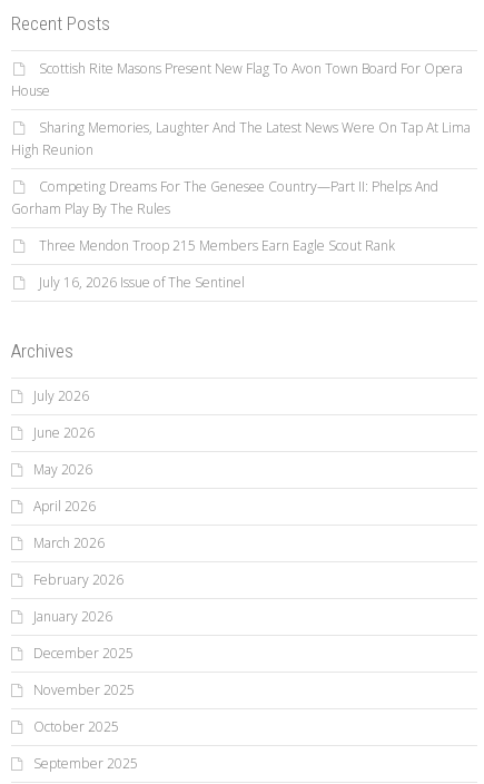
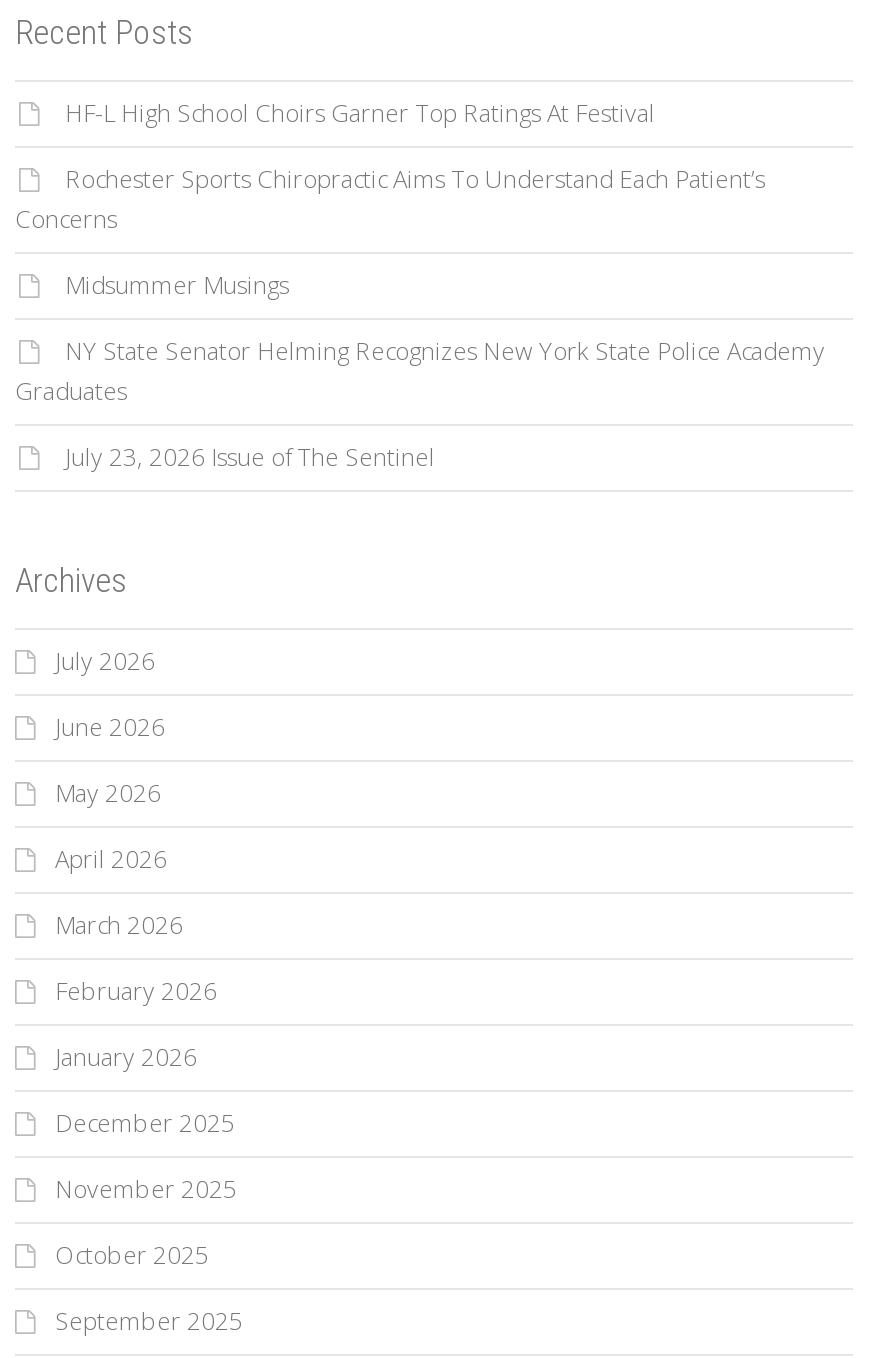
- Scottish Rite Masons Present New Flag To Avon Town Board For Opera
- House
+ HF-L High School Choirs Garner Top Ratings At Festival

- Sharing Memories, Laughter And The Latest News Were On Tap At Lima
- High Reunion
+ Rochester Sports Chiropractic Aims To Understand Each Patient’s
+ Concerns

- Competing Dreams For The Genesee Country—Part II: Phelps And
- Gorham Play By The Rules
+ Midsummer Musings

- Three Mendon Troop 215 Members Earn Eagle Scout Rank
+ NY State Senator Helming Recognizes New York State Police Academy
+ Graduates

- July 16, 2026 Issue of The Sentinel
+ July 23, 2026 Issue of The Sentinel
